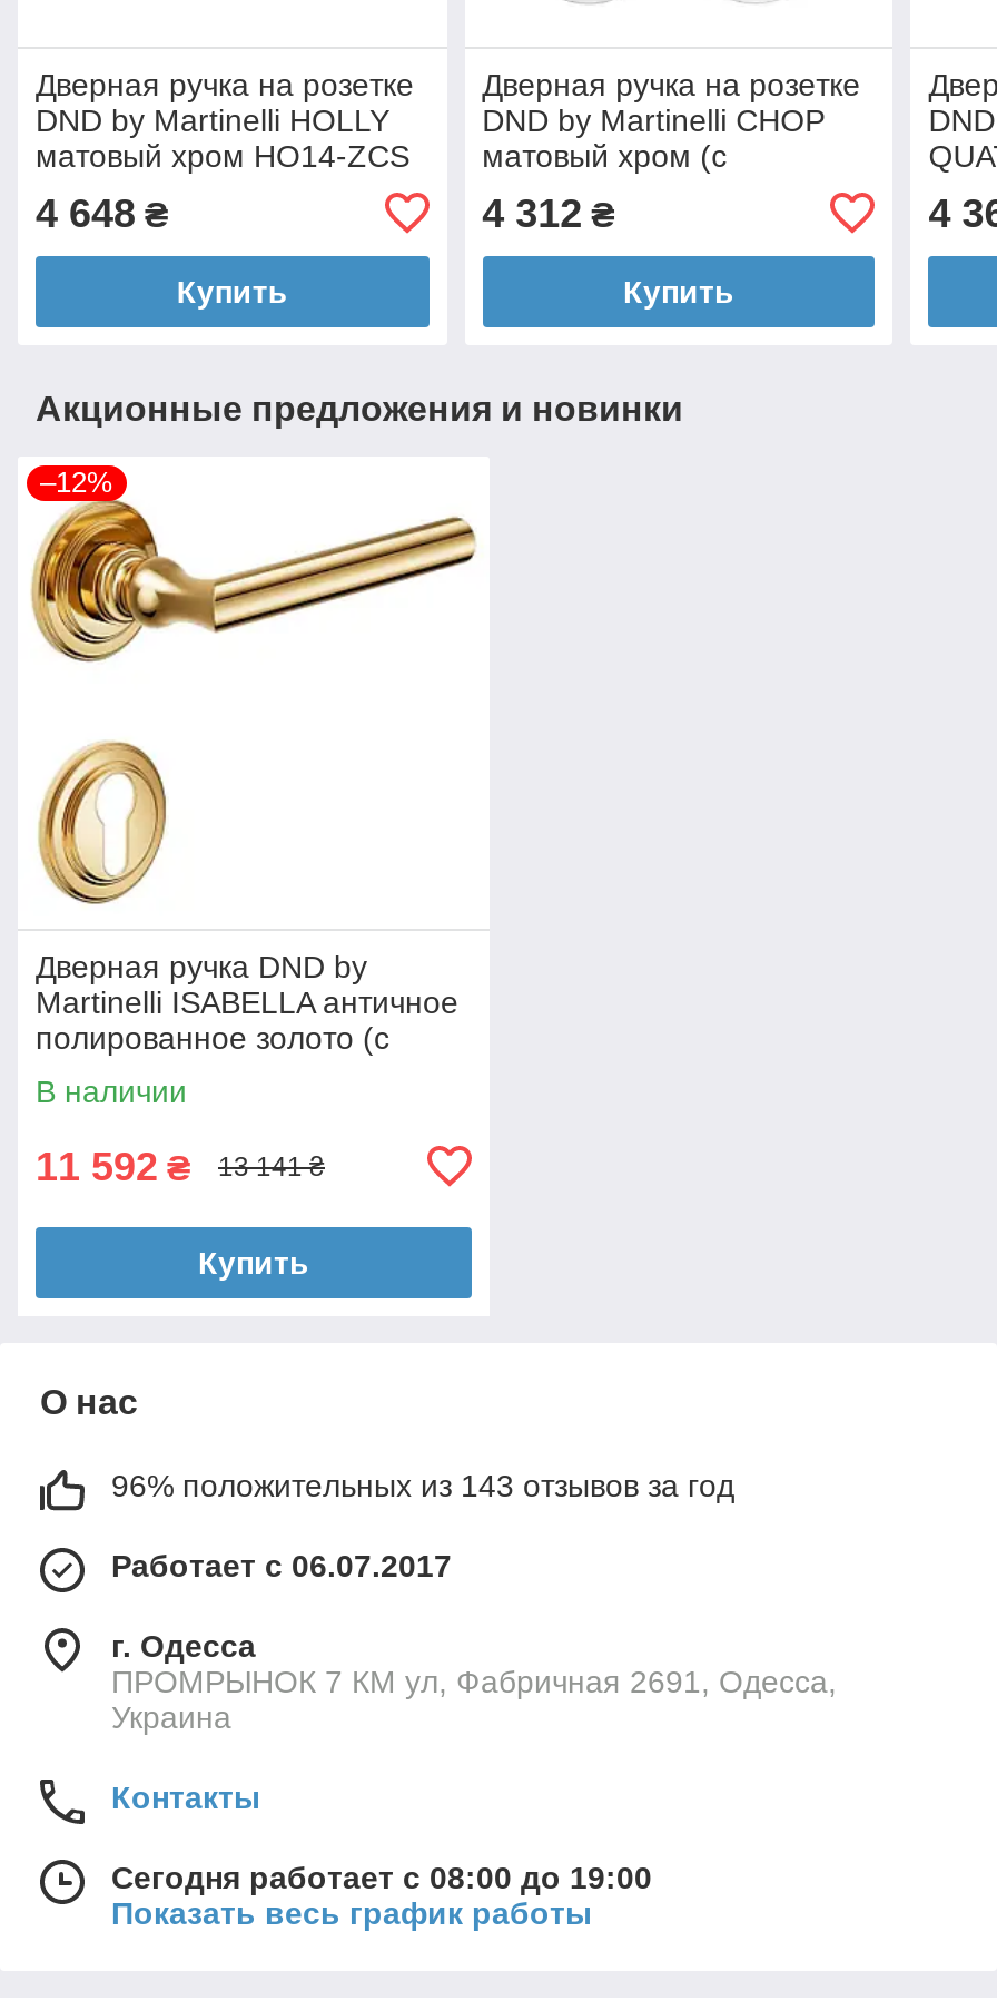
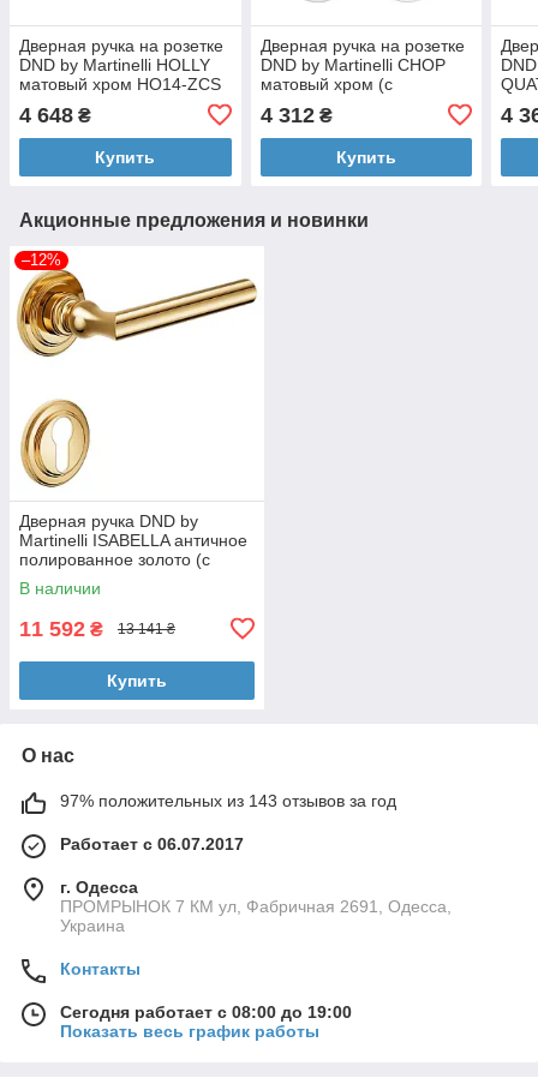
- 96% положительных из 143 отзывов за год
+ 97% положительных из 143 отзывов за год
